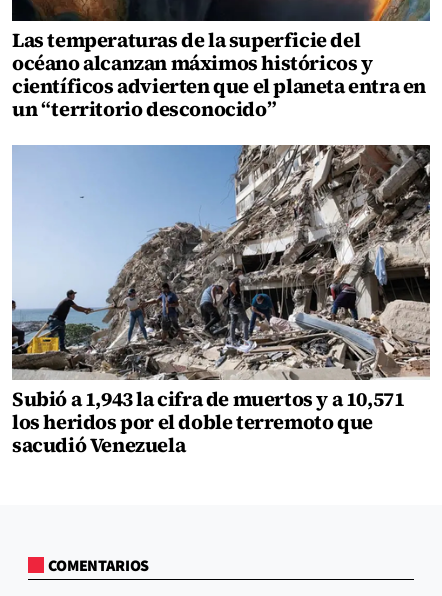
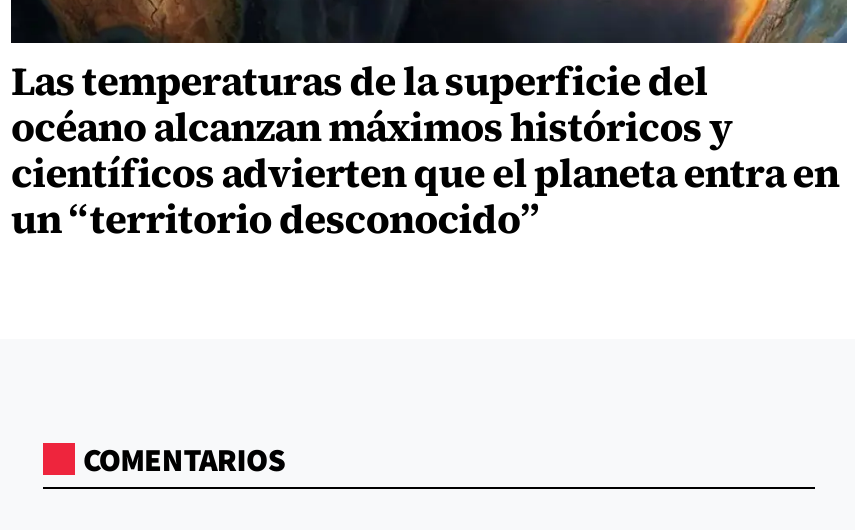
- [image]
- Subió a 1,943 la cifra de muertos y a 10,571
- los heridos por el doble terremoto que
- sacudió Venezuela
